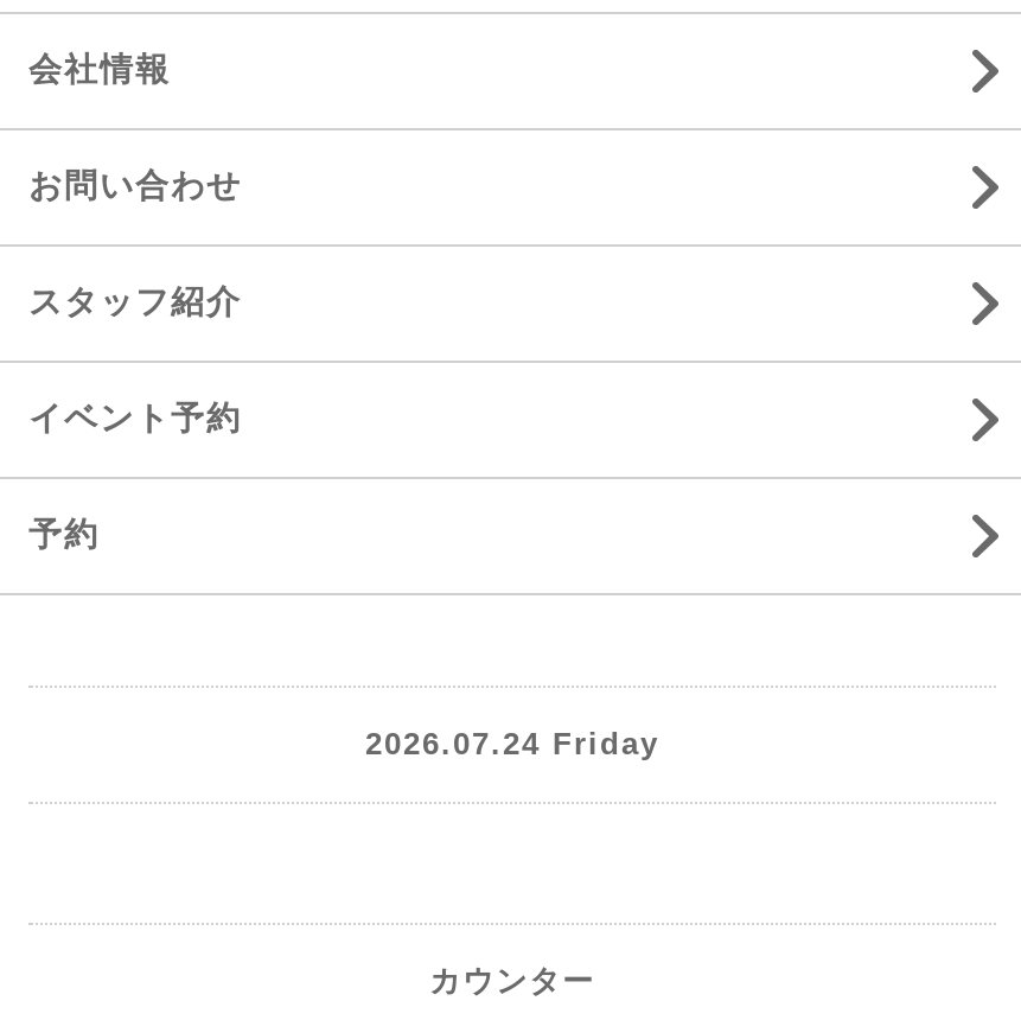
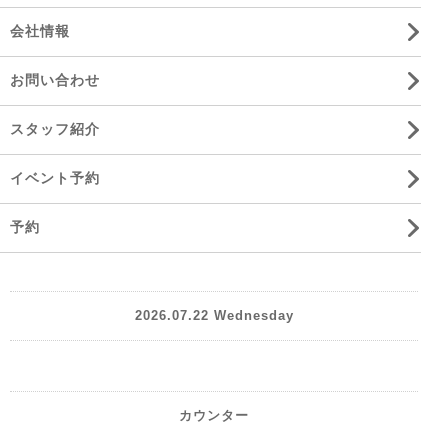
- 2026.07.24 Friday
+ 2026.07.22 Wednesday
